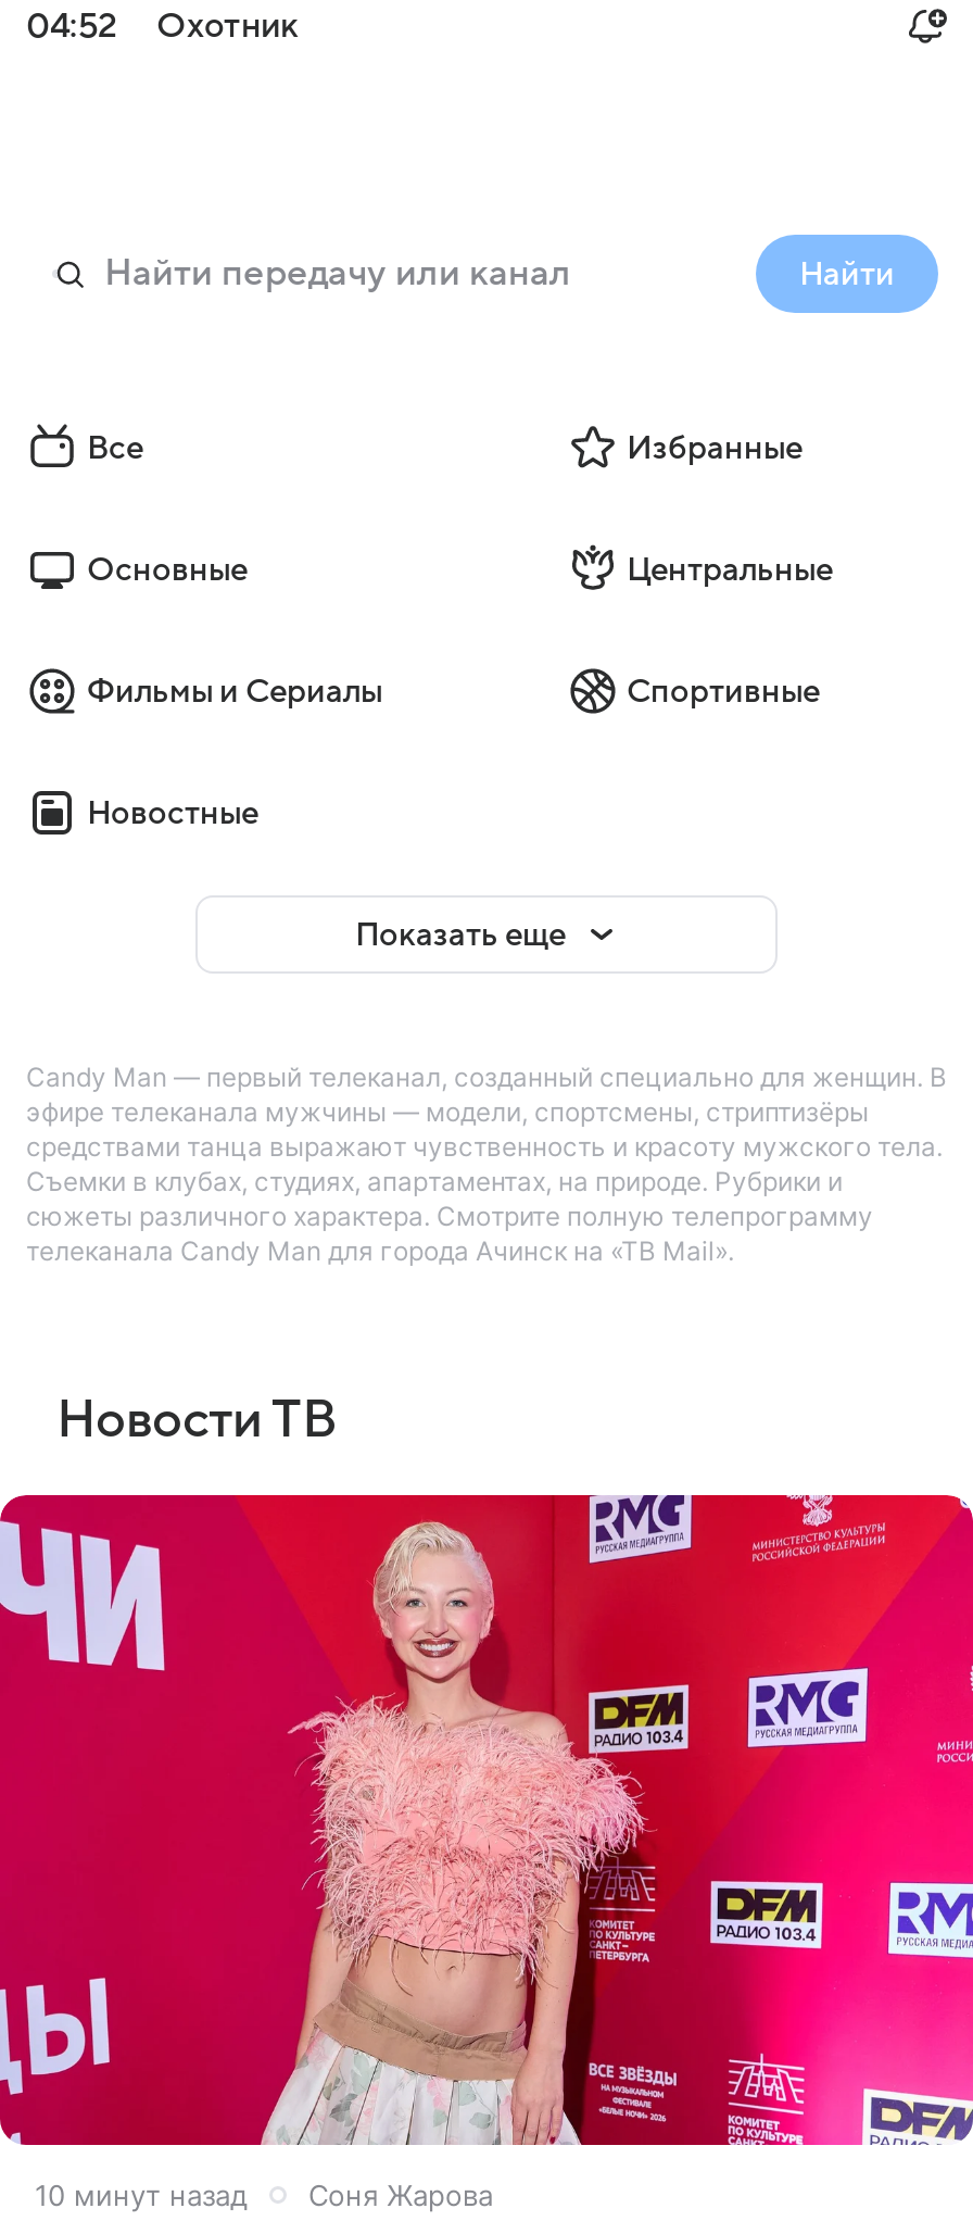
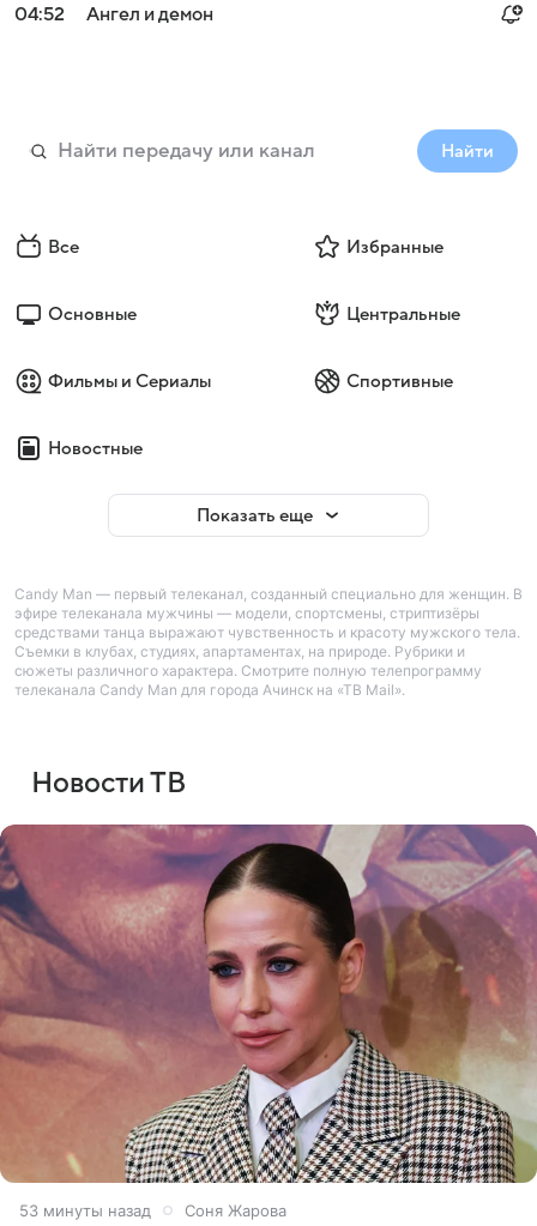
- Охотник
+ Ангел и демон

- [image]
- 10 минут назад Соня Жарова
+ [image]
+ 53 минуты назад Соня Жарова
